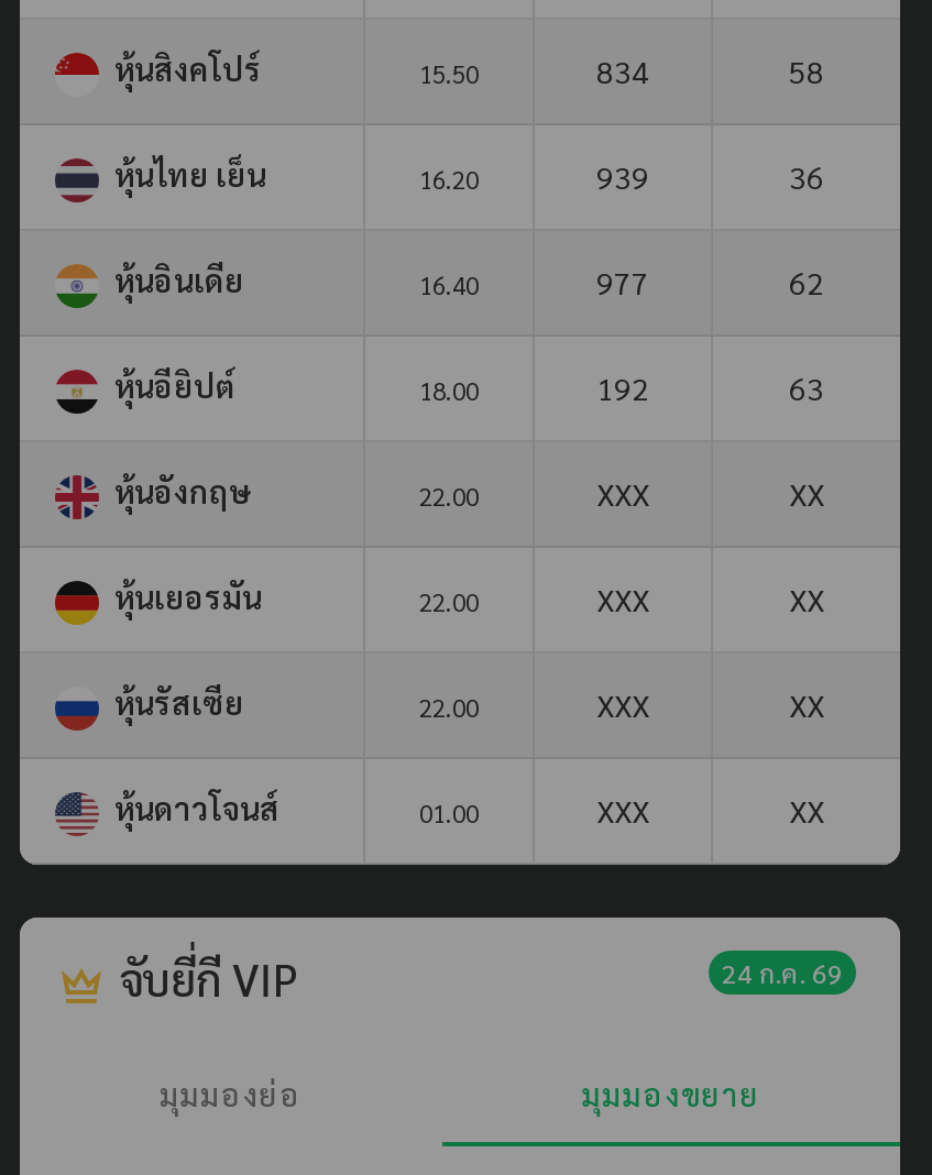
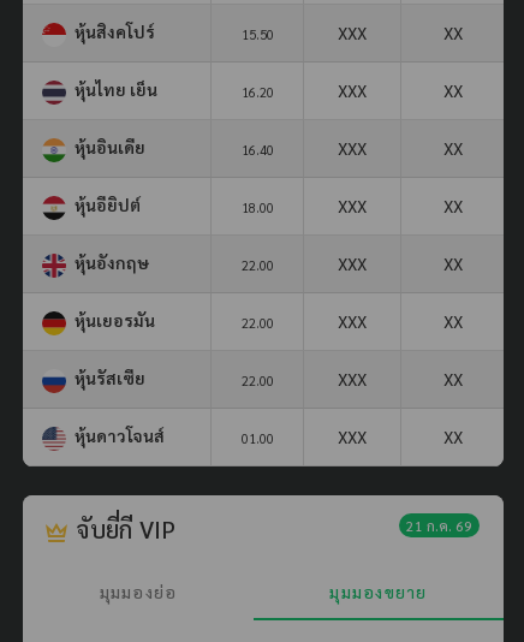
- 834
- 58
+ XXX
+ XX

- 939
- 36
+ XXX
+ XX

- 977
- 62
+ XXX
+ XX

- 192
- 63
+ XXX
+ XX

- 24 ก.ค. 69
+ 21 ก.ค. 69
